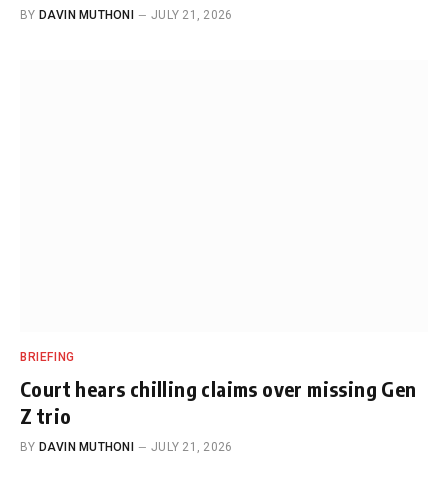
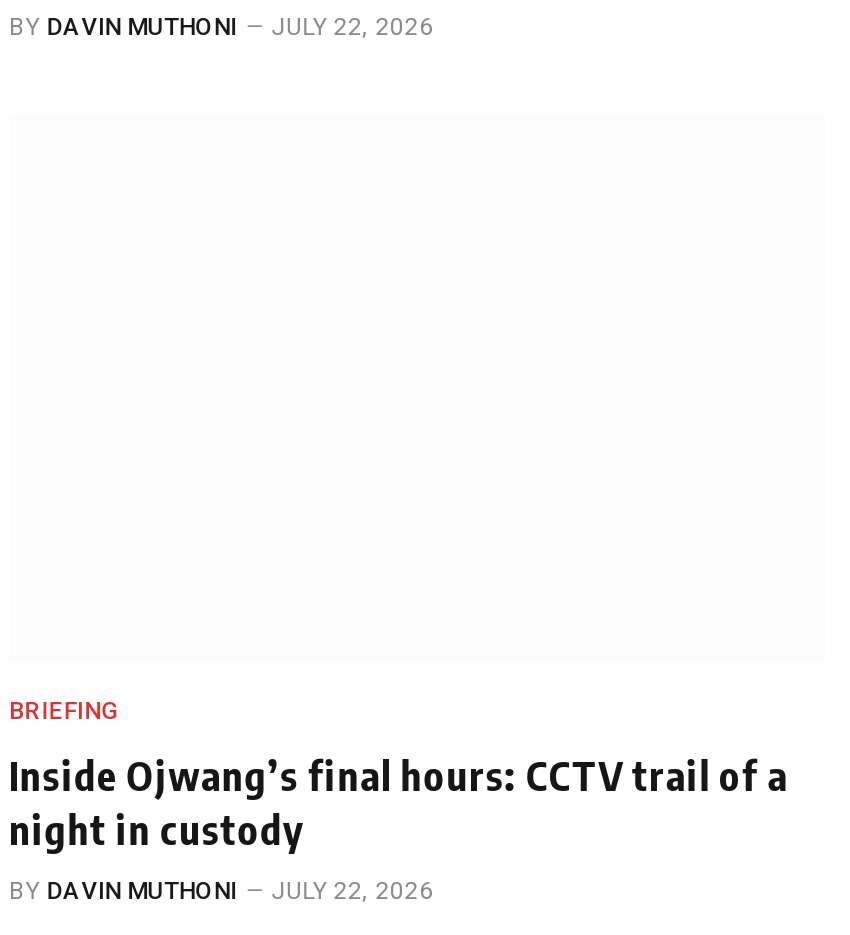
- BY DAVIN MUTHONI JULY 21, 2026
+ BY DAVIN MUTHONI JULY 22, 2026

- Court hears chilling claims over missing Gen
- Z trio
+ Inside Ojwang’s final hours: CCTV trail of a
+ night in custody

- BY DAVIN MUTHONI JULY 21, 2026
+ BY DAVIN MUTHONI JULY 22, 2026
